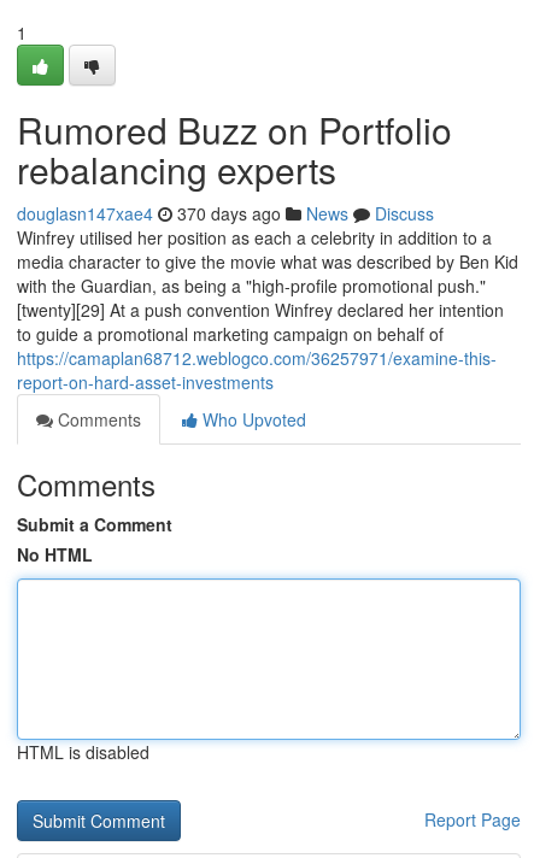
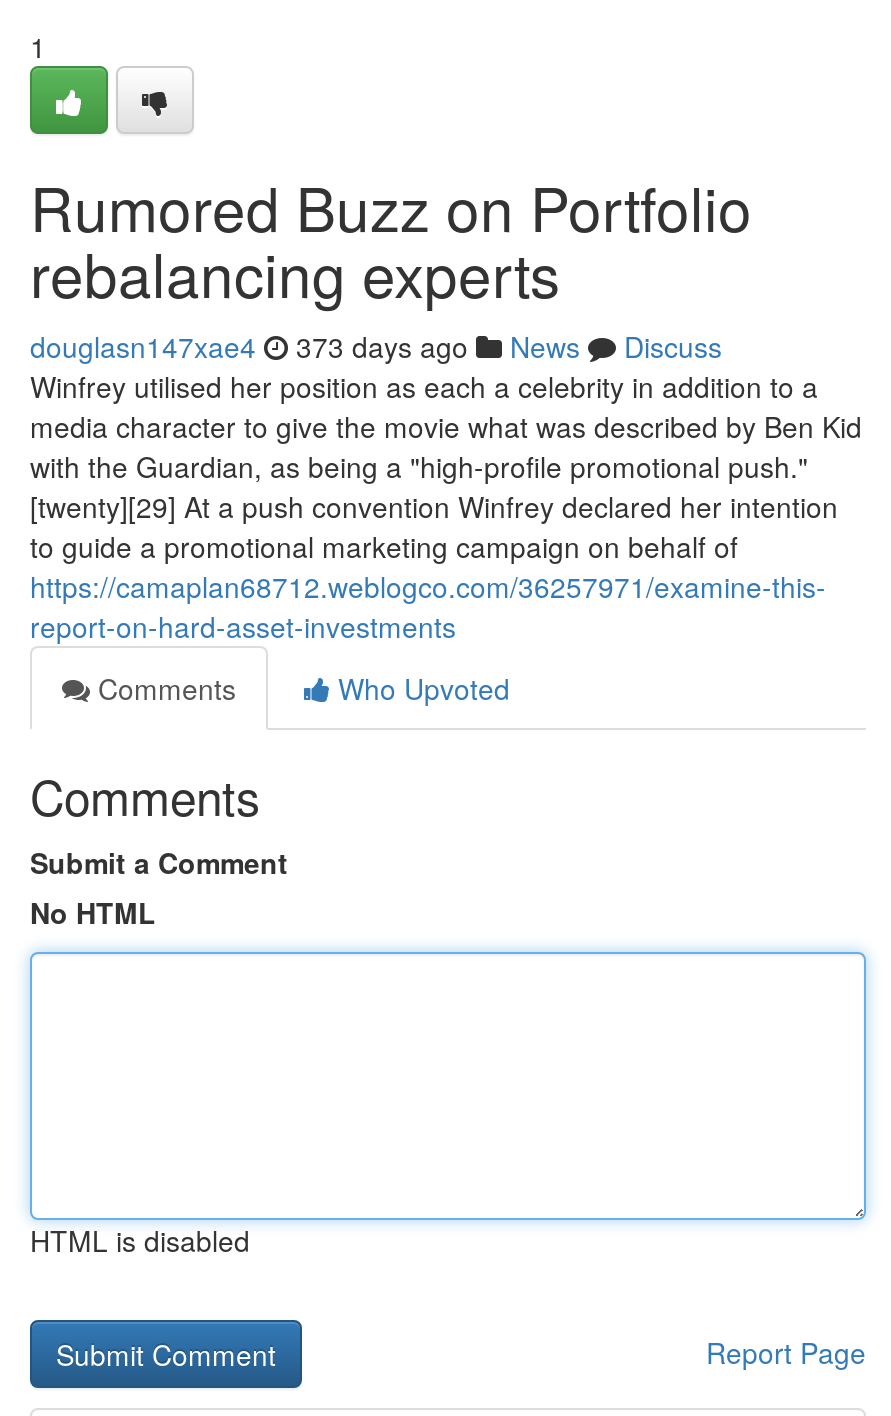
- douglasn147xae4 370 days ago News Discuss
+ douglasn147xae4 373 days ago News Discuss
